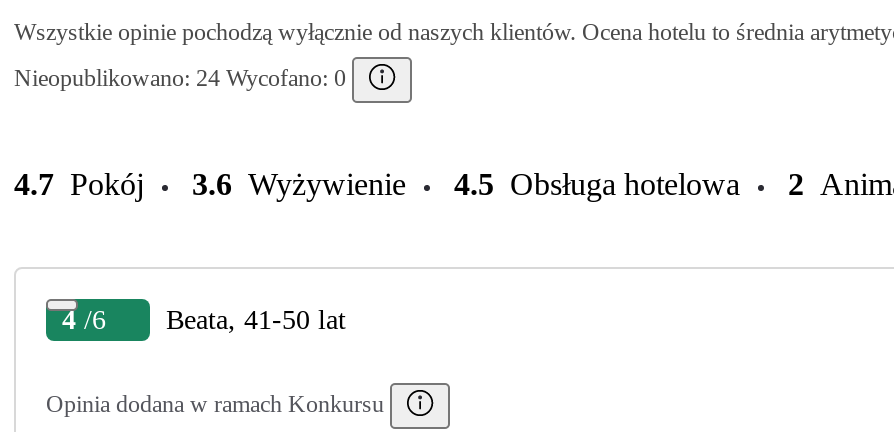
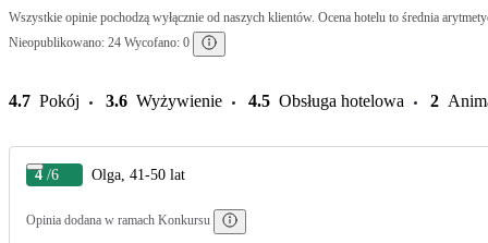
- 4 /6 Beata, 41-50 lat
+ 4 /6 Olga, 41-50 lat
